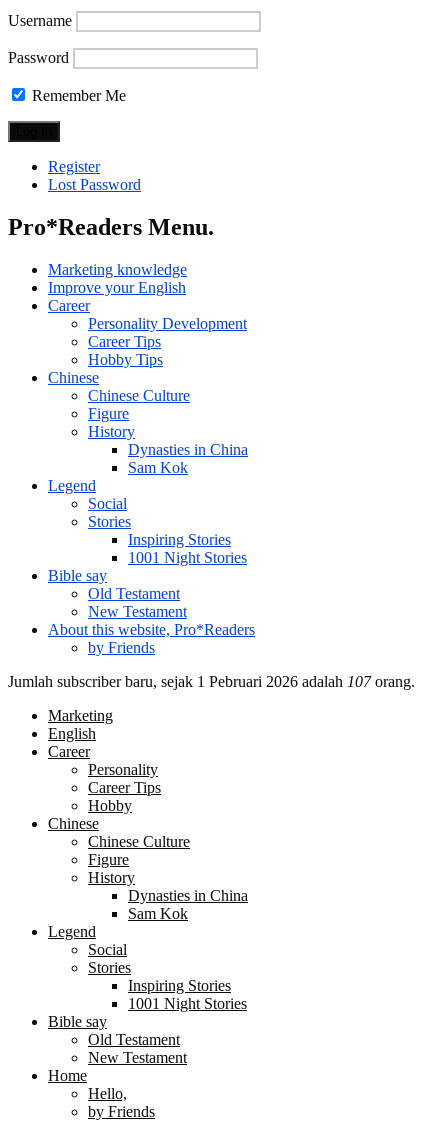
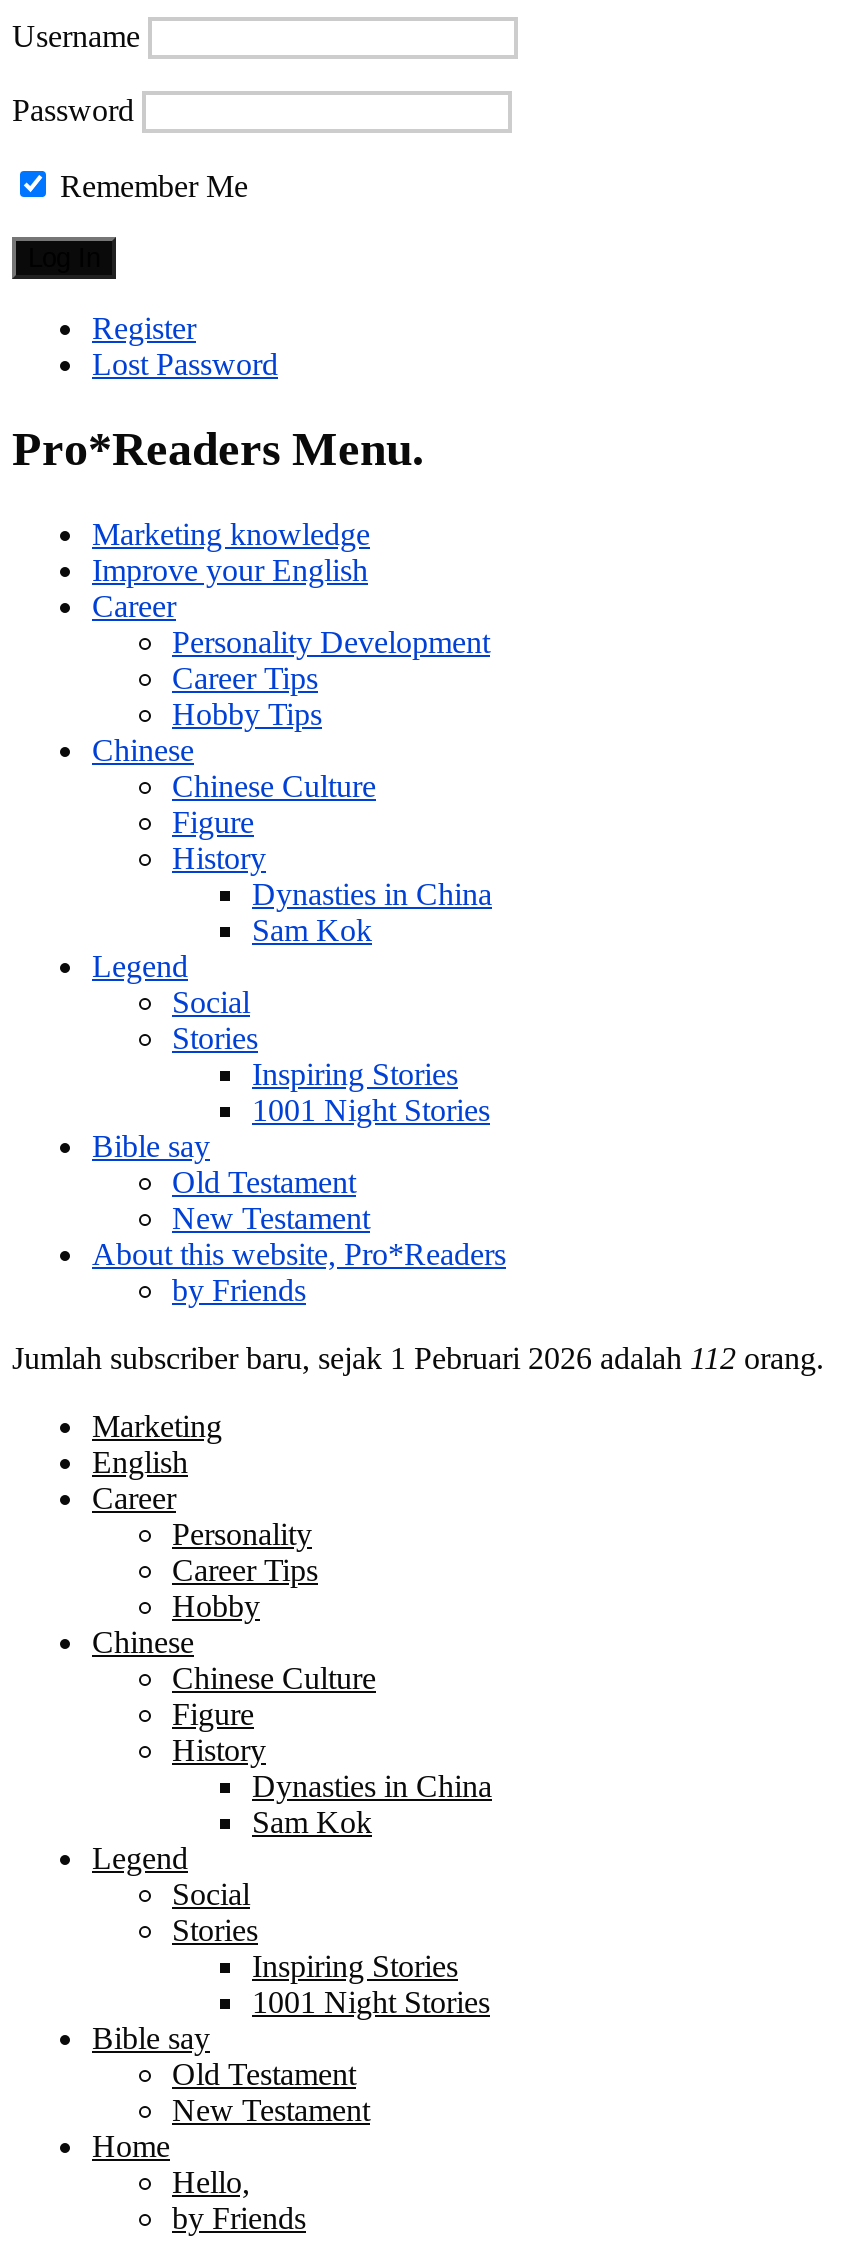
- Jumlah subscriber baru, sejak 1 Pebruari 2026 adalah 107 orang.
+ Jumlah subscriber baru, sejak 1 Pebruari 2026 adalah 112 orang.
